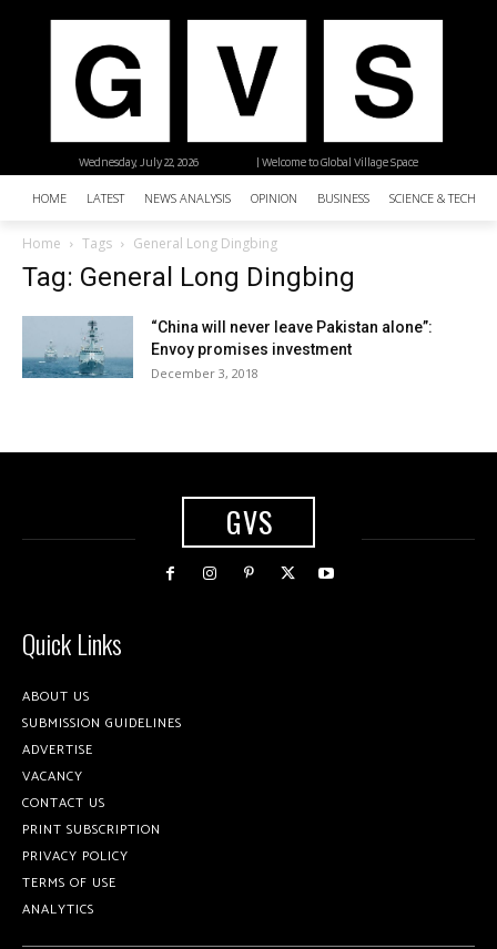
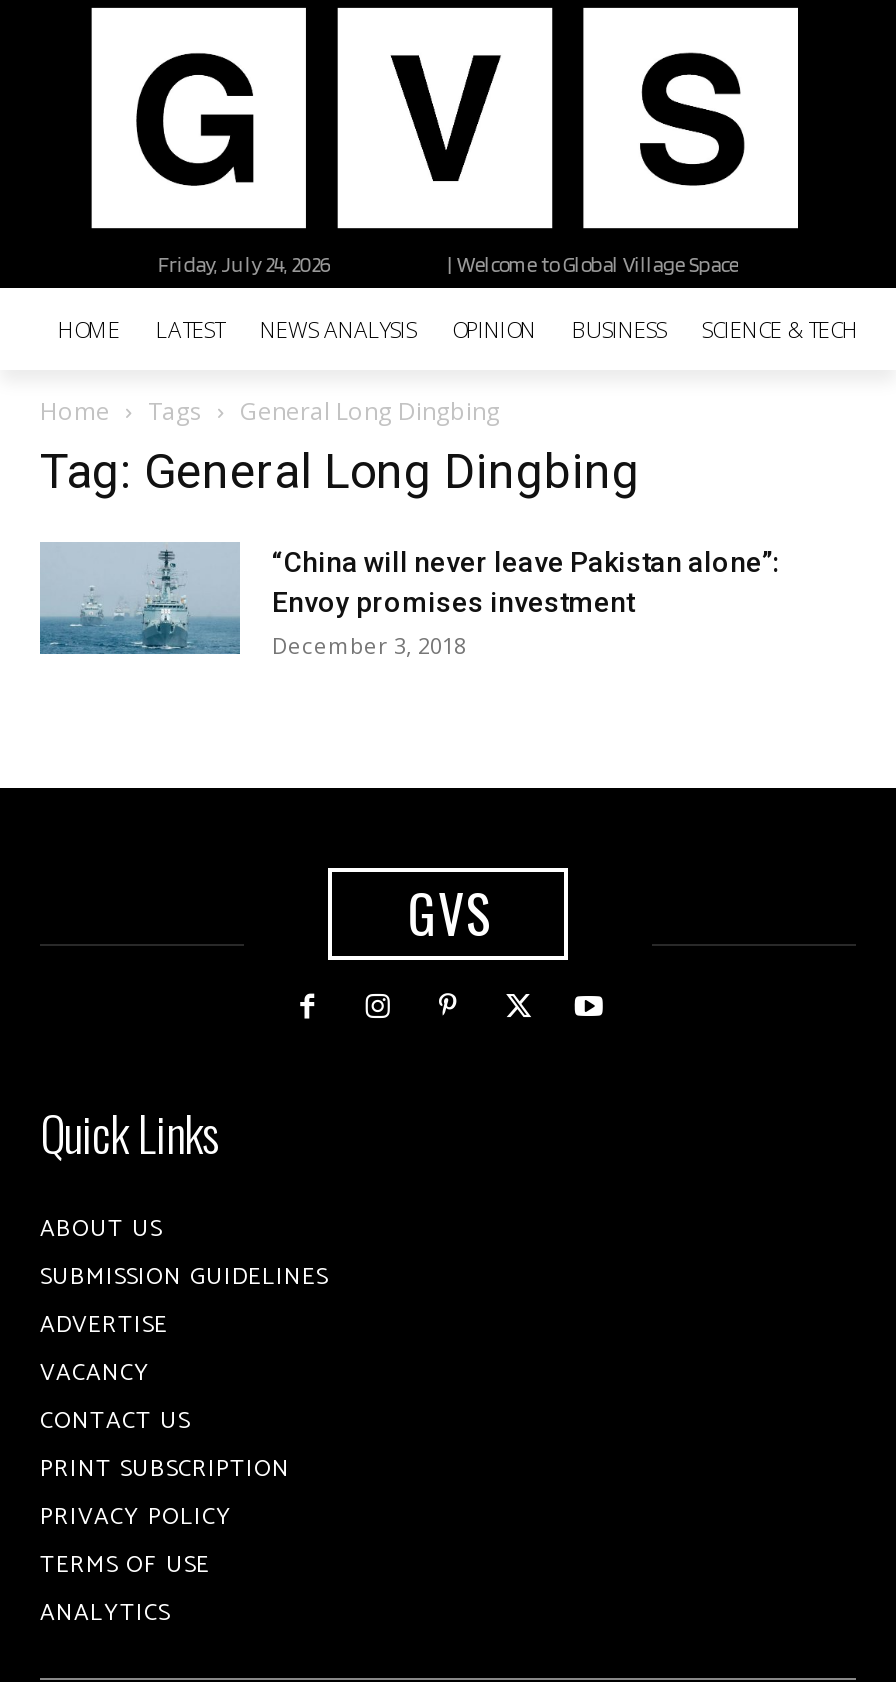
- Wednesday, July 22, 2026
+ Friday, July 24, 2026
